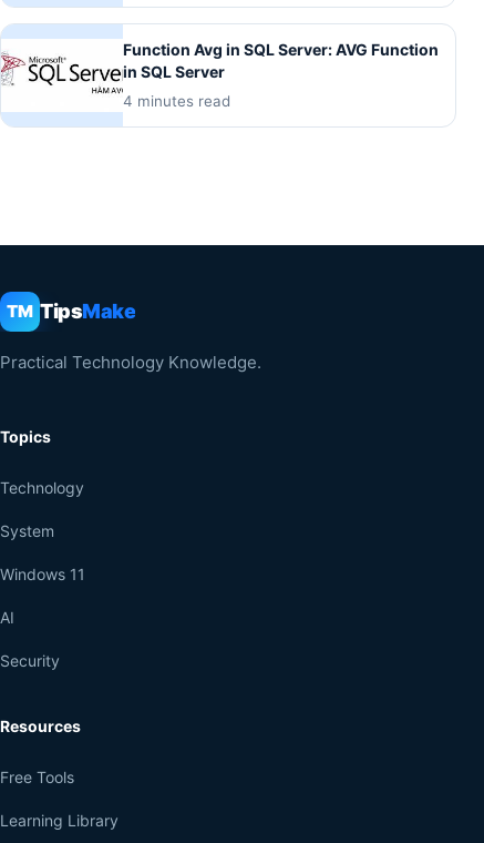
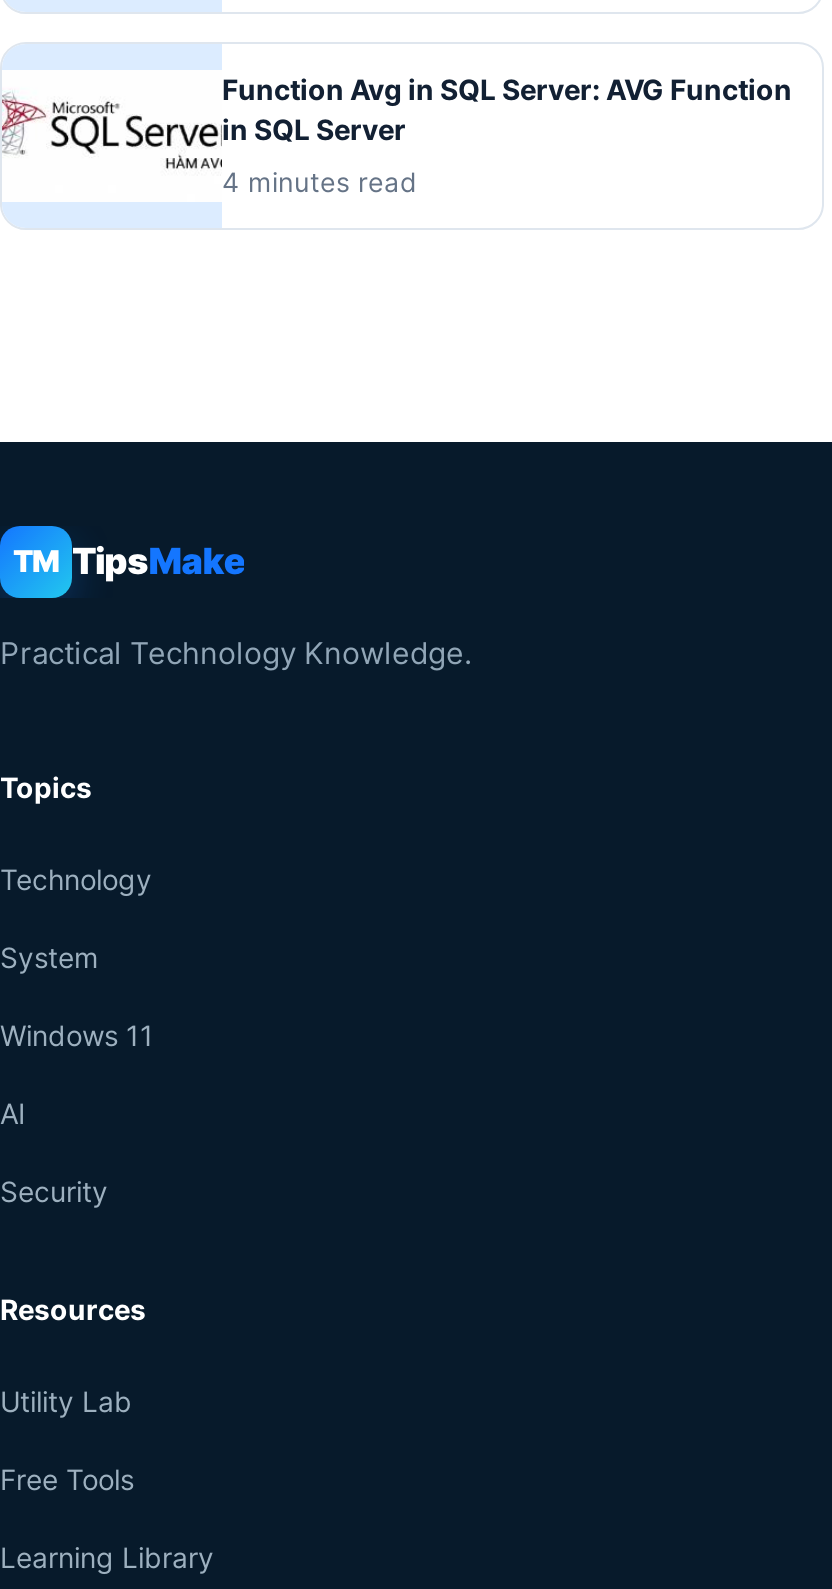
+ Utility Lab
